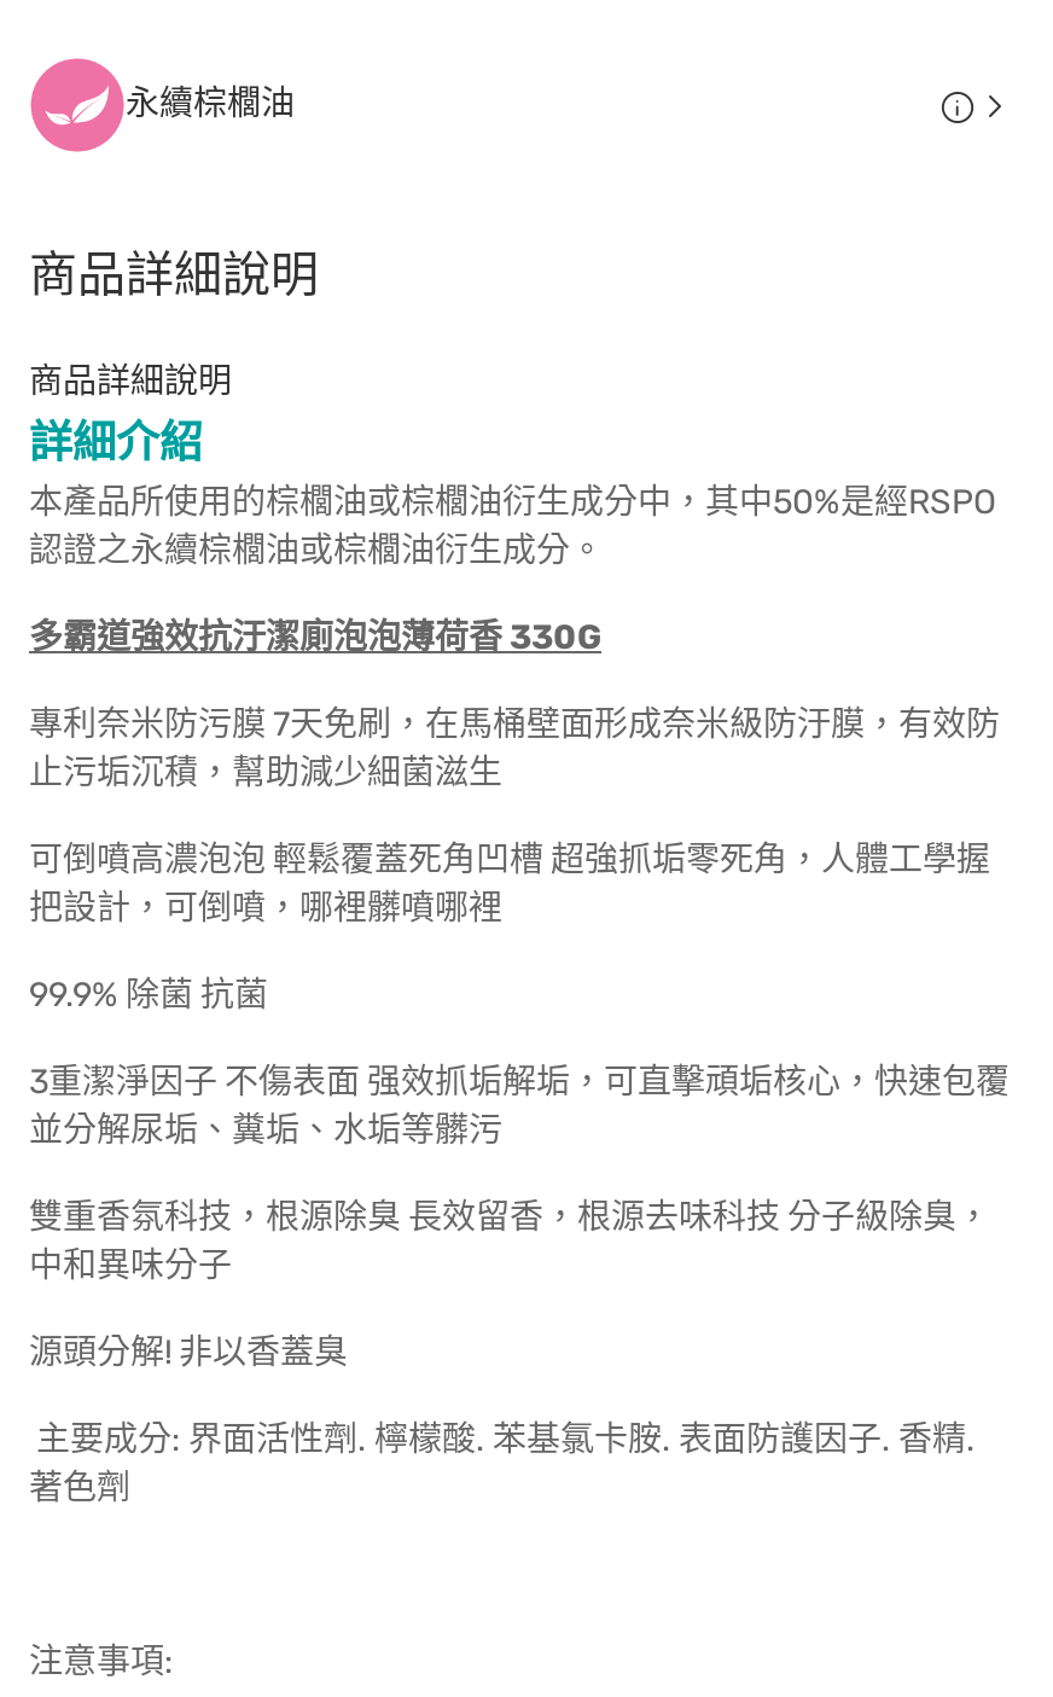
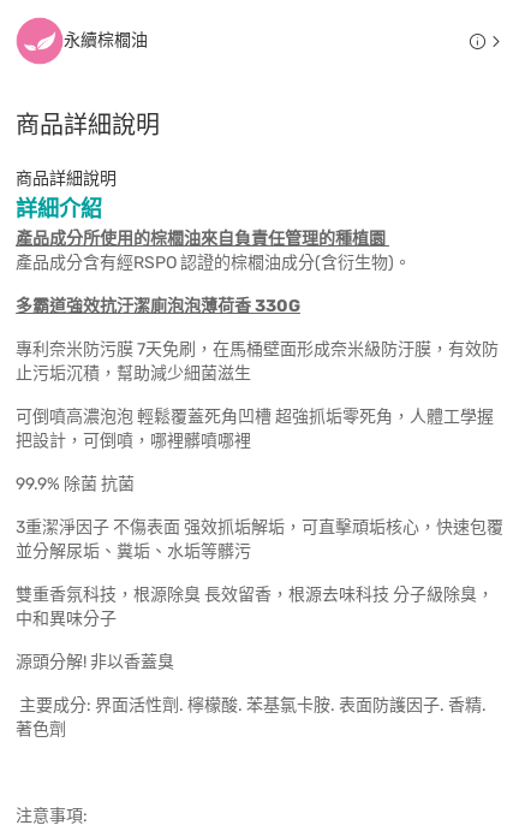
- 本產品所使用的棕櫚油或棕櫚油衍生成分中，其中50%是經RSPO
- 認證之永續棕櫚油或棕櫚油衍生成分。
+ 產品成分所使用的棕櫚油來自負責任管理的種植園
+ 產品成分含有經RSPO 認證的棕櫚油成分(含衍生物)。
